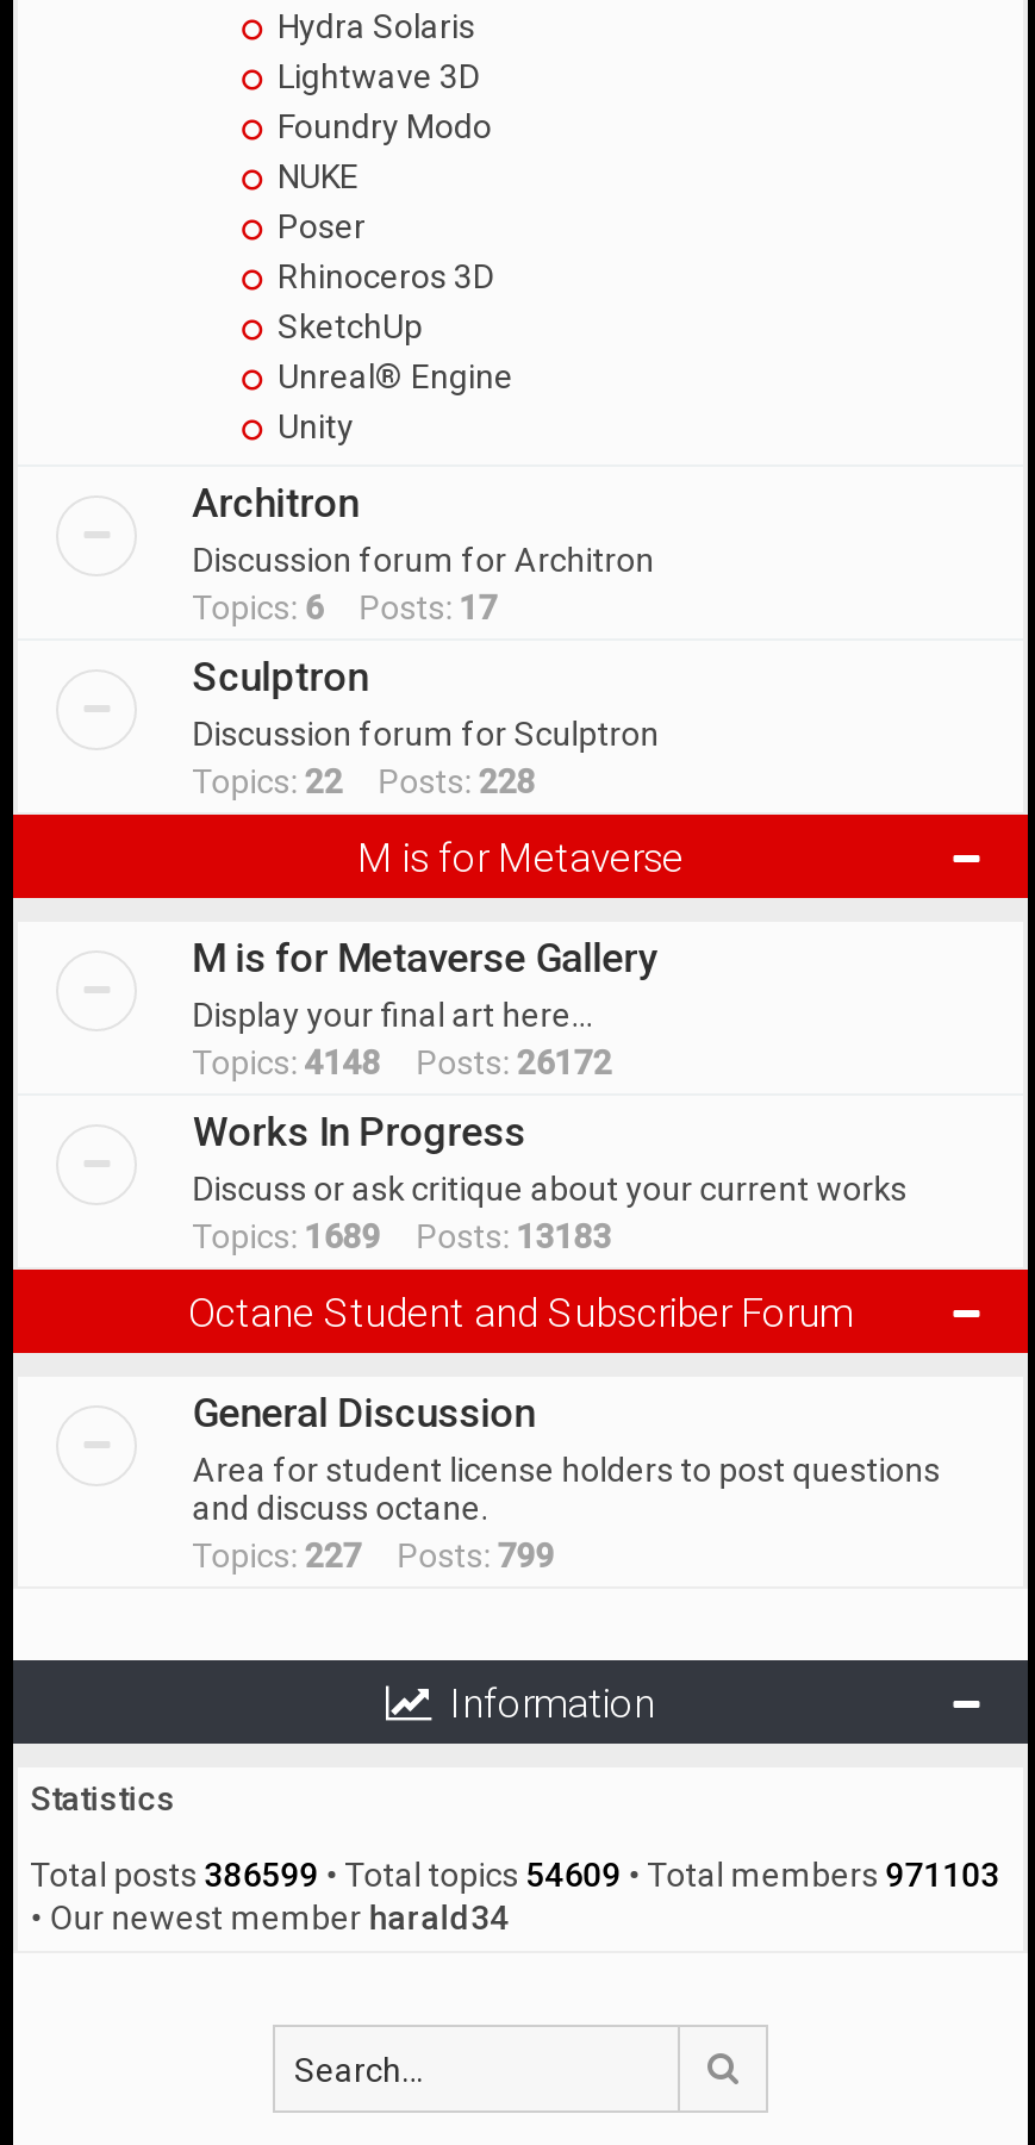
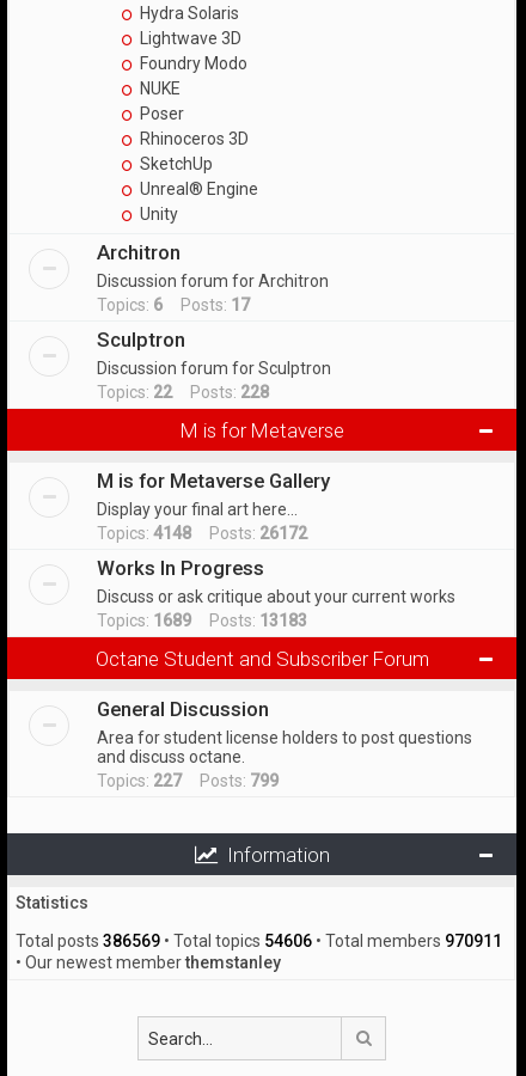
- Total posts 386599 • Total topics 54609 • Total members 971103
+ Total posts 386569 • Total topics 54606 • Total members 970911

- • Our newest member harald34
+ • Our newest member themstanley
